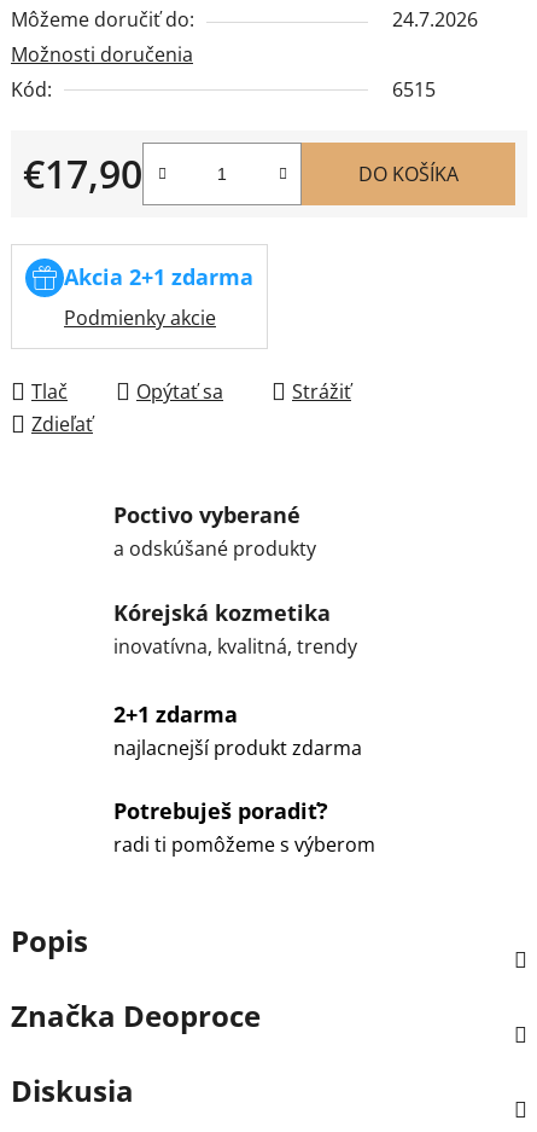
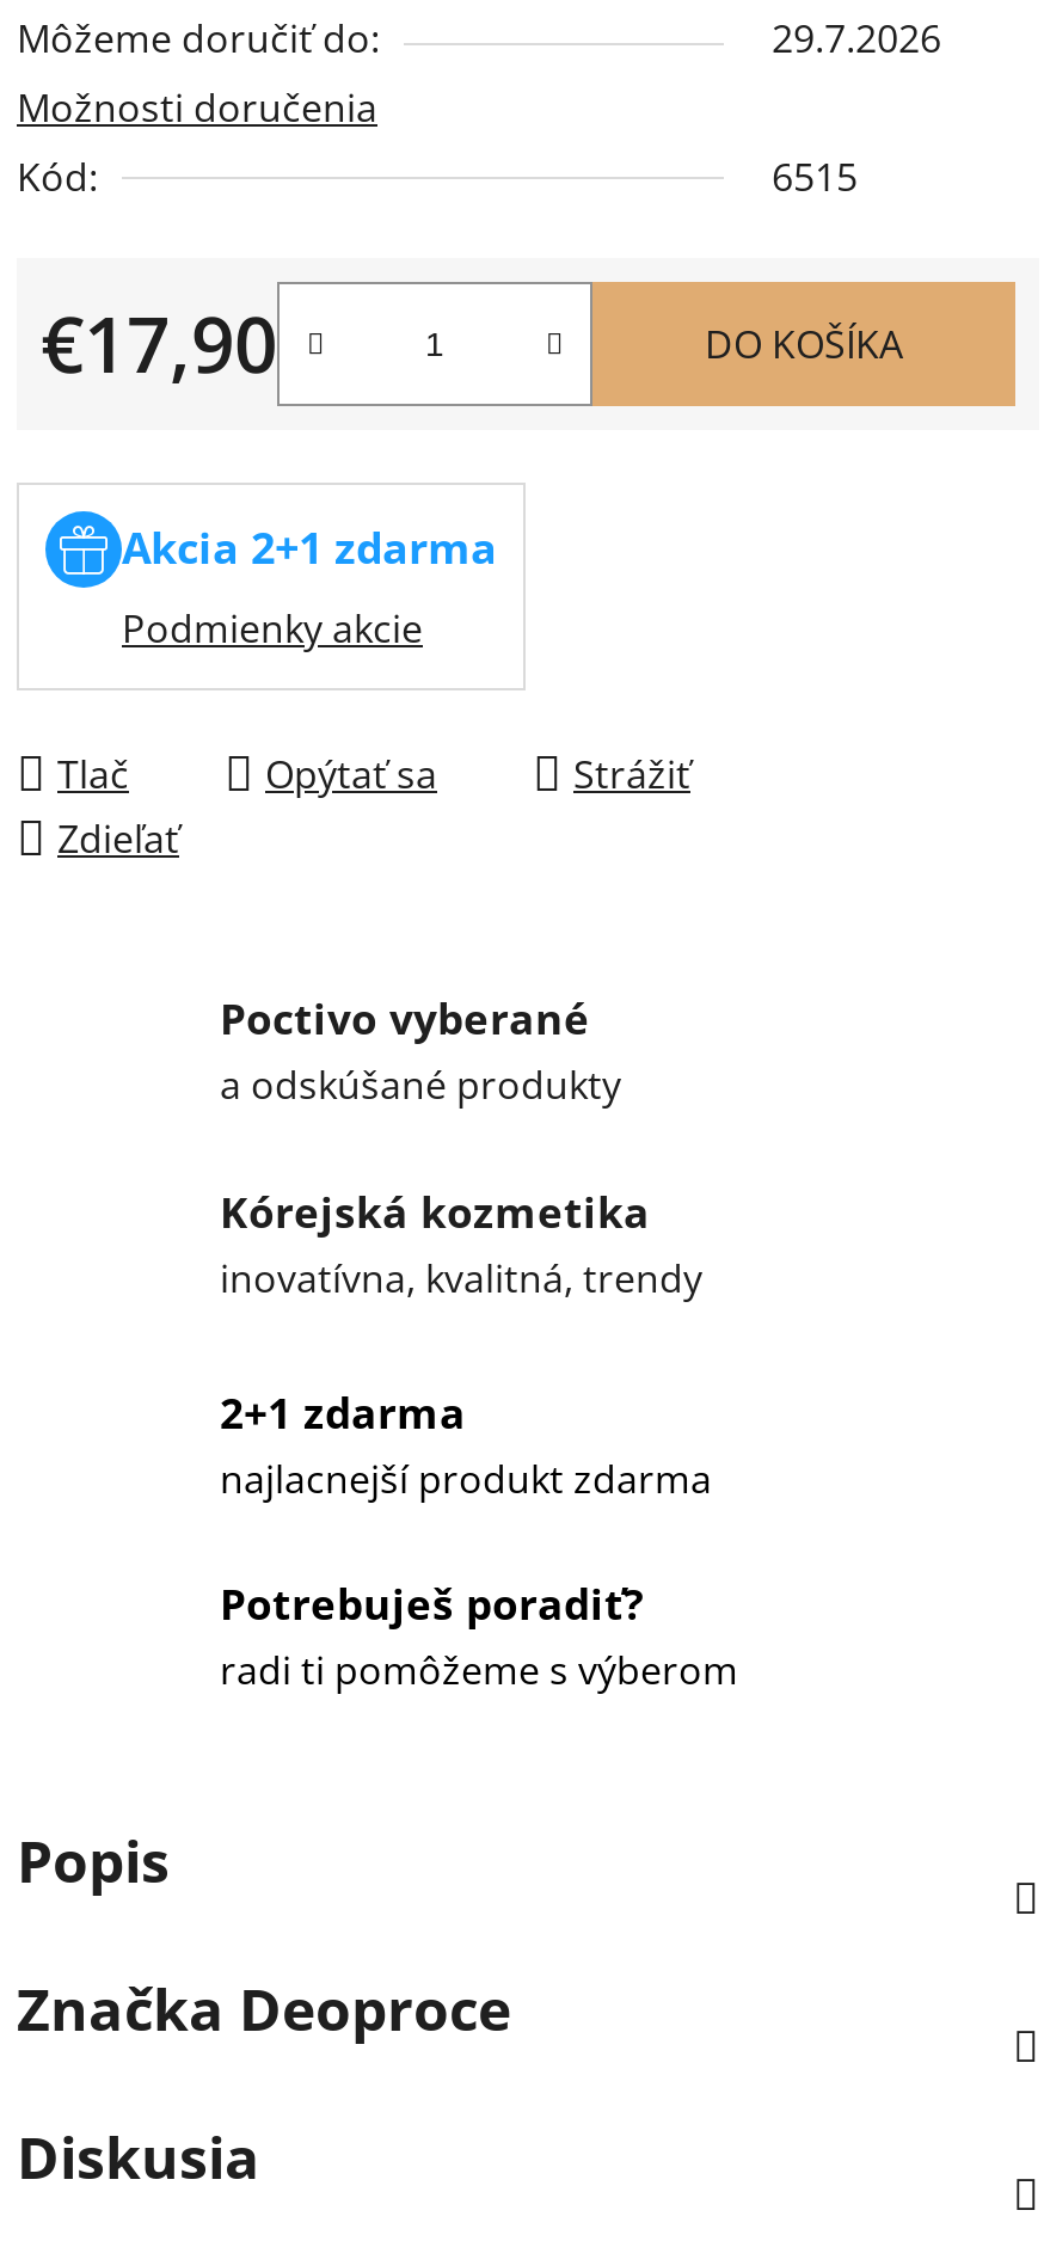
- 24.7.2026
+ 29.7.2026
